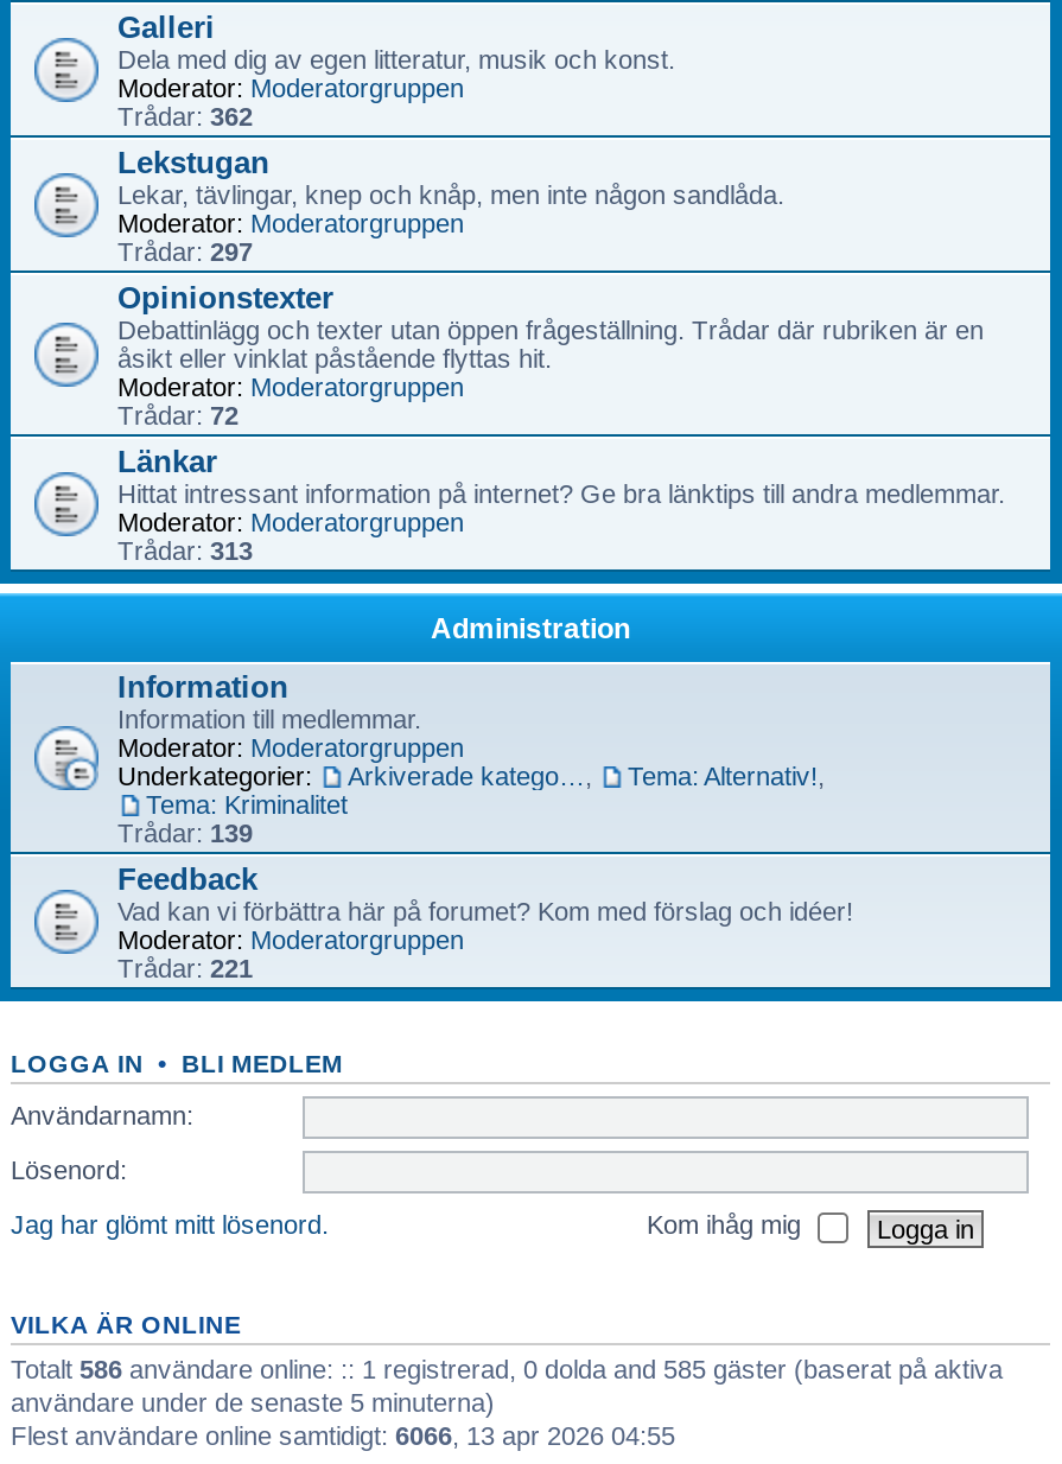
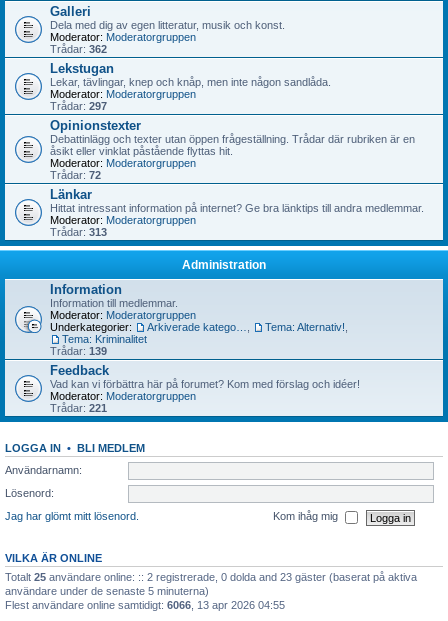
- Totalt 586 användare online: :: 1 registrerad, 0 dolda and 585 gäster (baserat på aktiva
+ Totalt 25 användare online: :: 2 registrerade, 0 dolda and 23 gäster (baserat på aktiva
